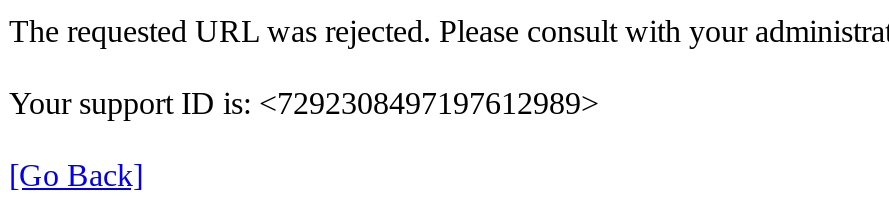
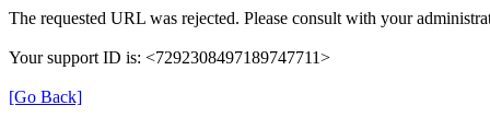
- Your support ID is: <7292308497197612989>
+ Your support ID is: <7292308497189747711>
